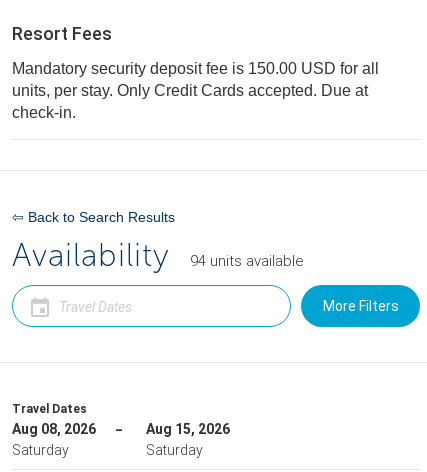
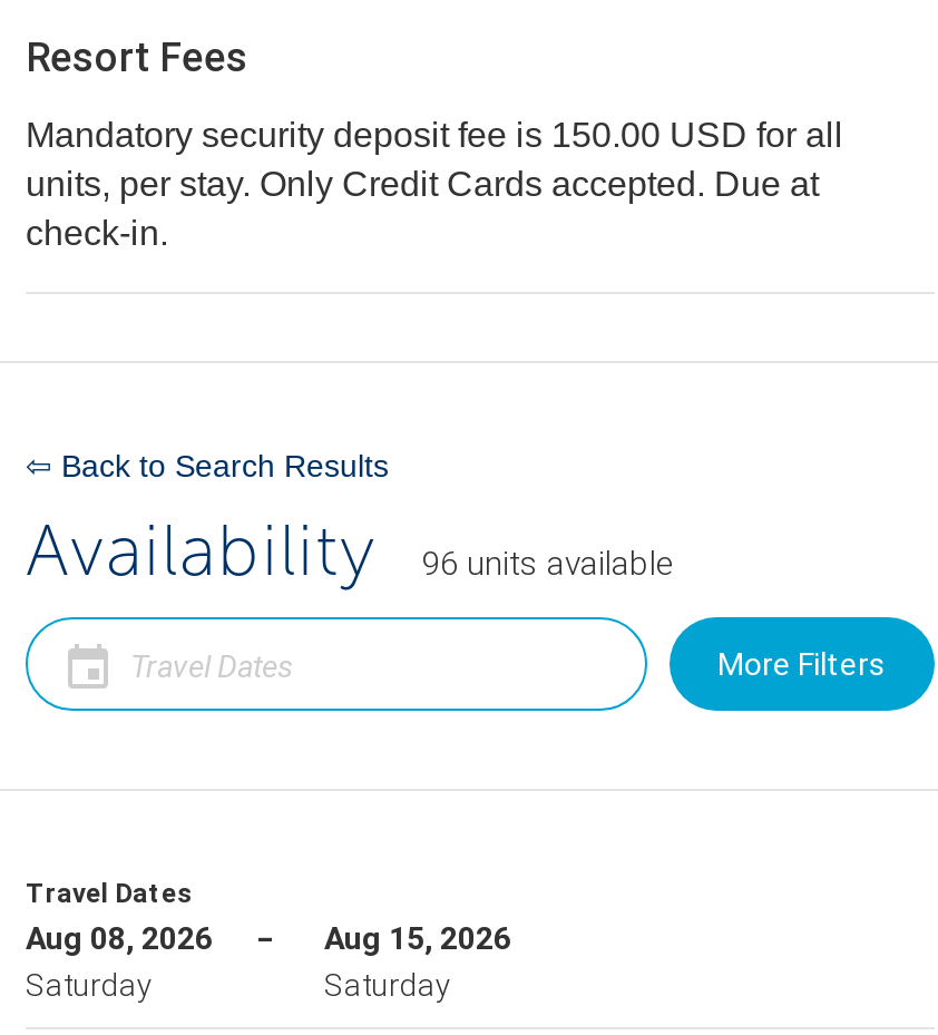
- 94 units available
+ 96 units available
